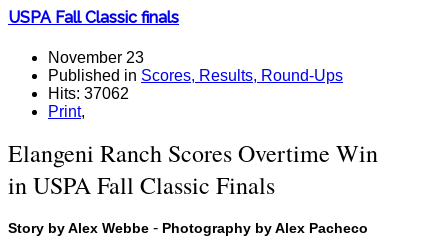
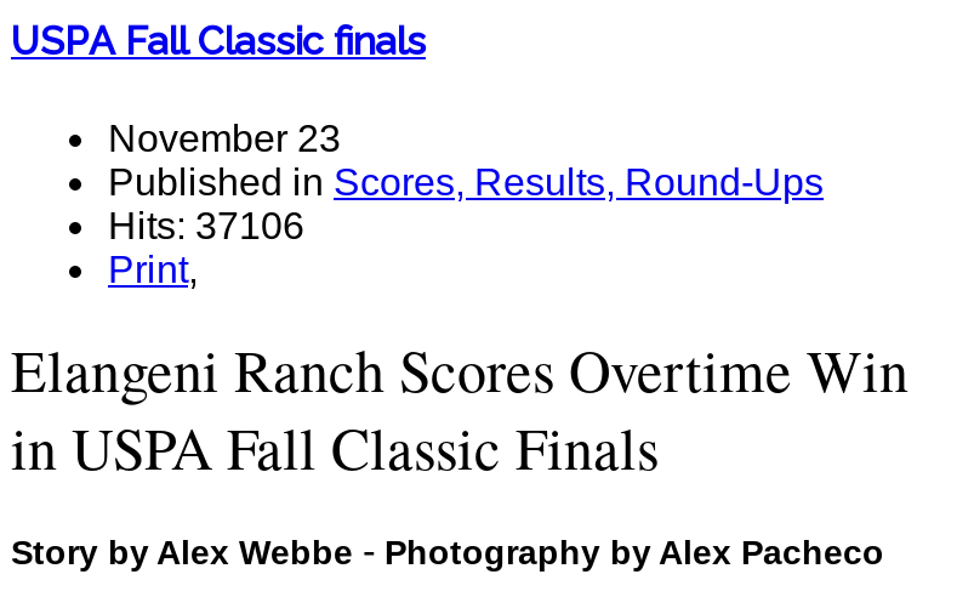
- Hits: 37062
+ Hits: 37106
